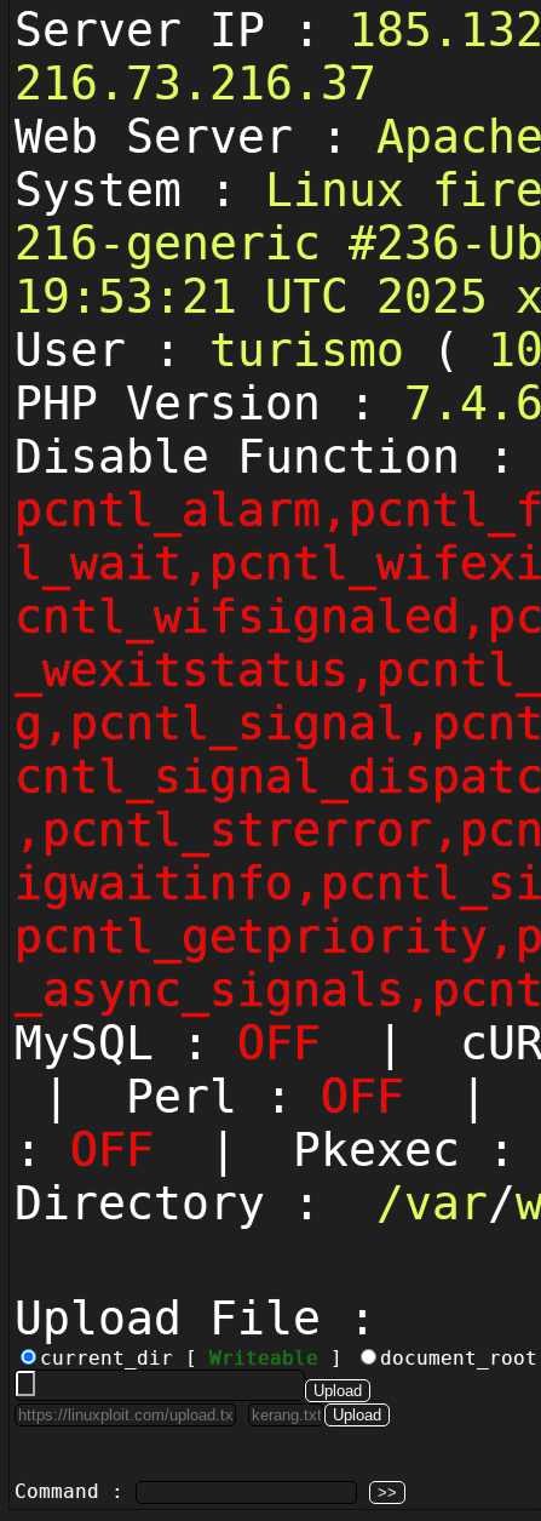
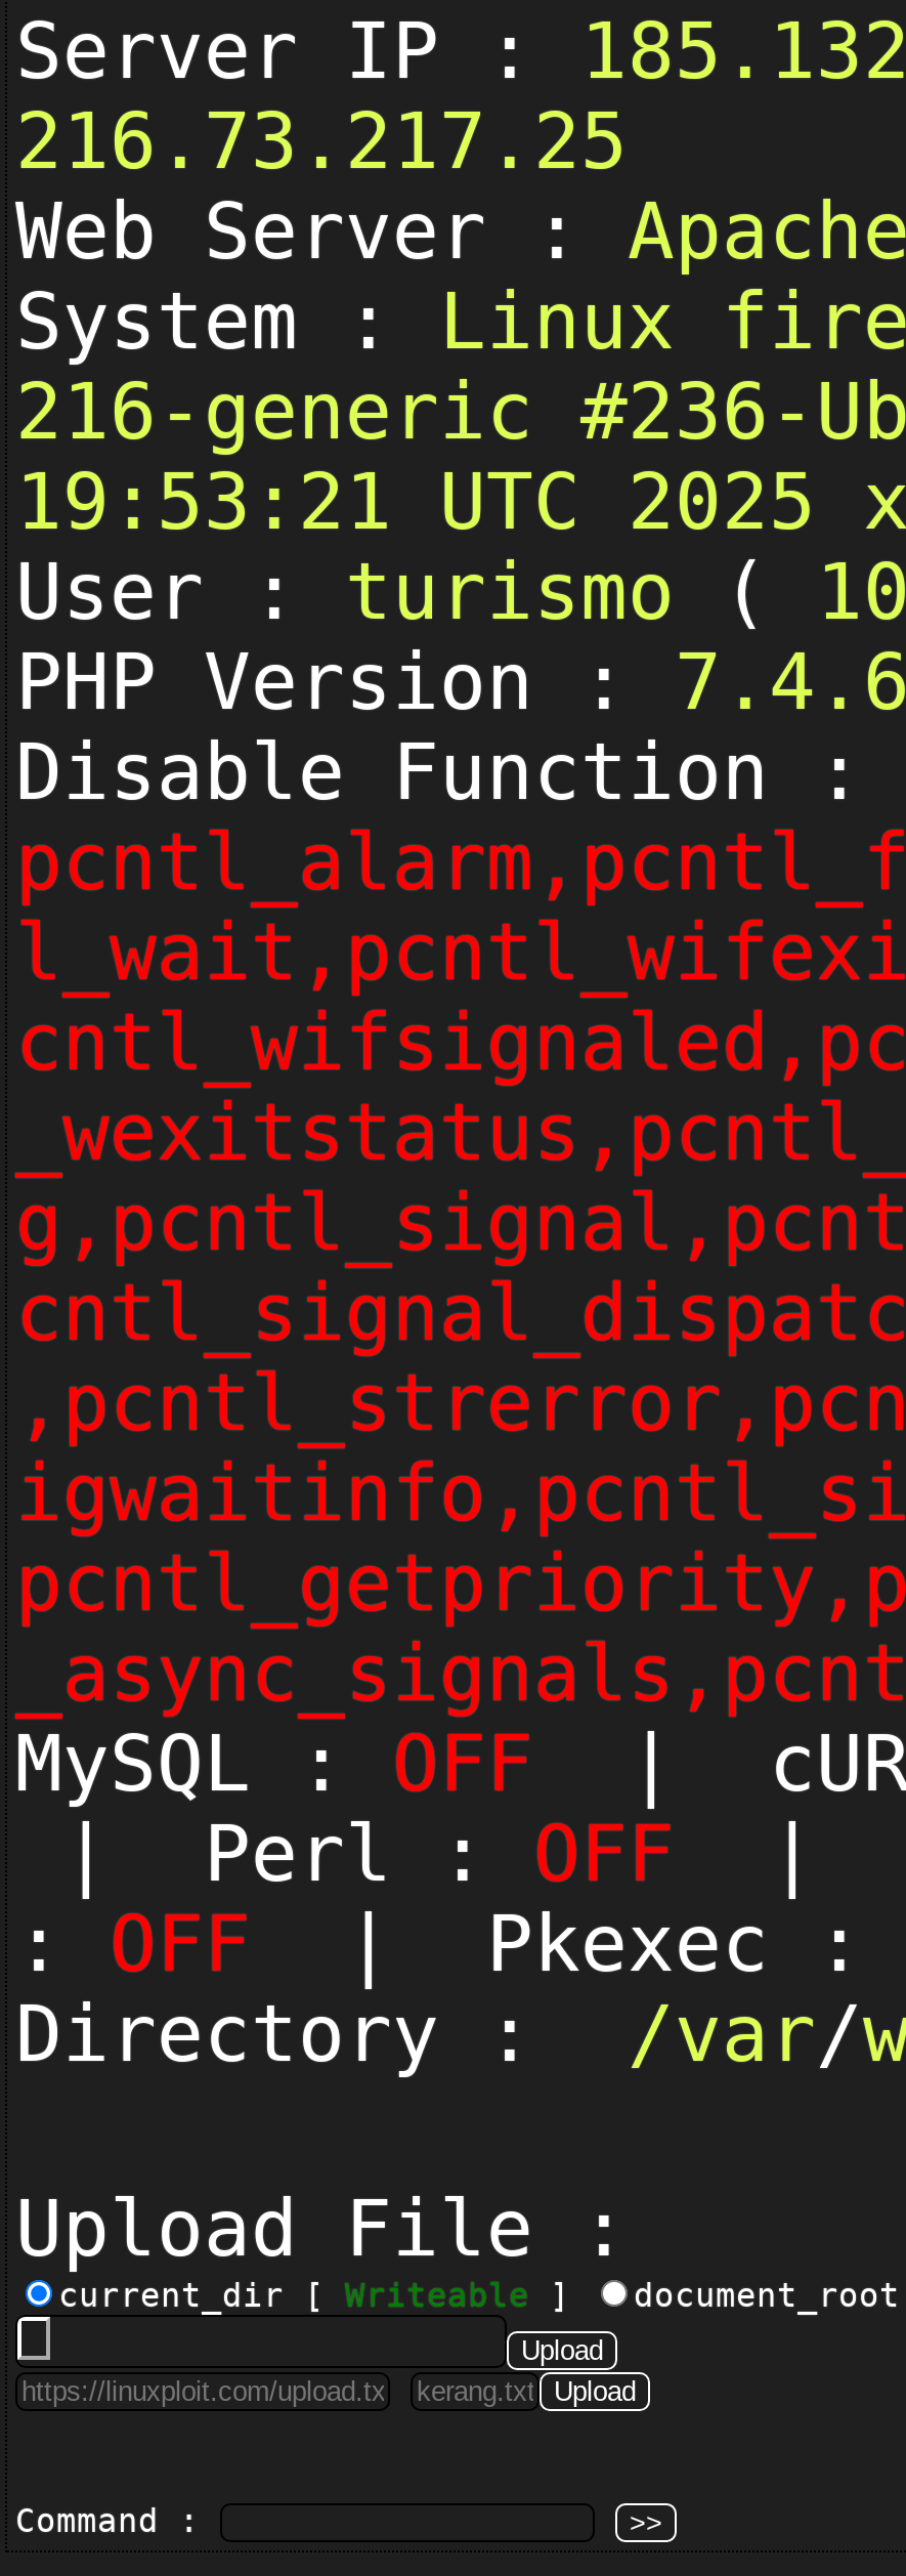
- 216.73.216.37
+ 216.73.217.25
